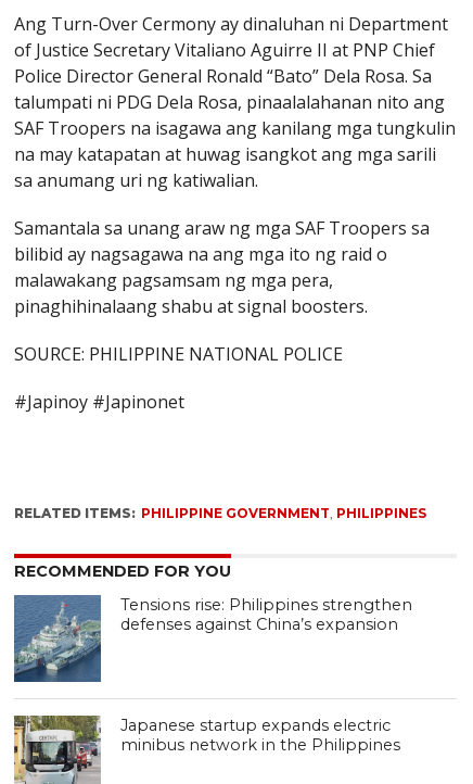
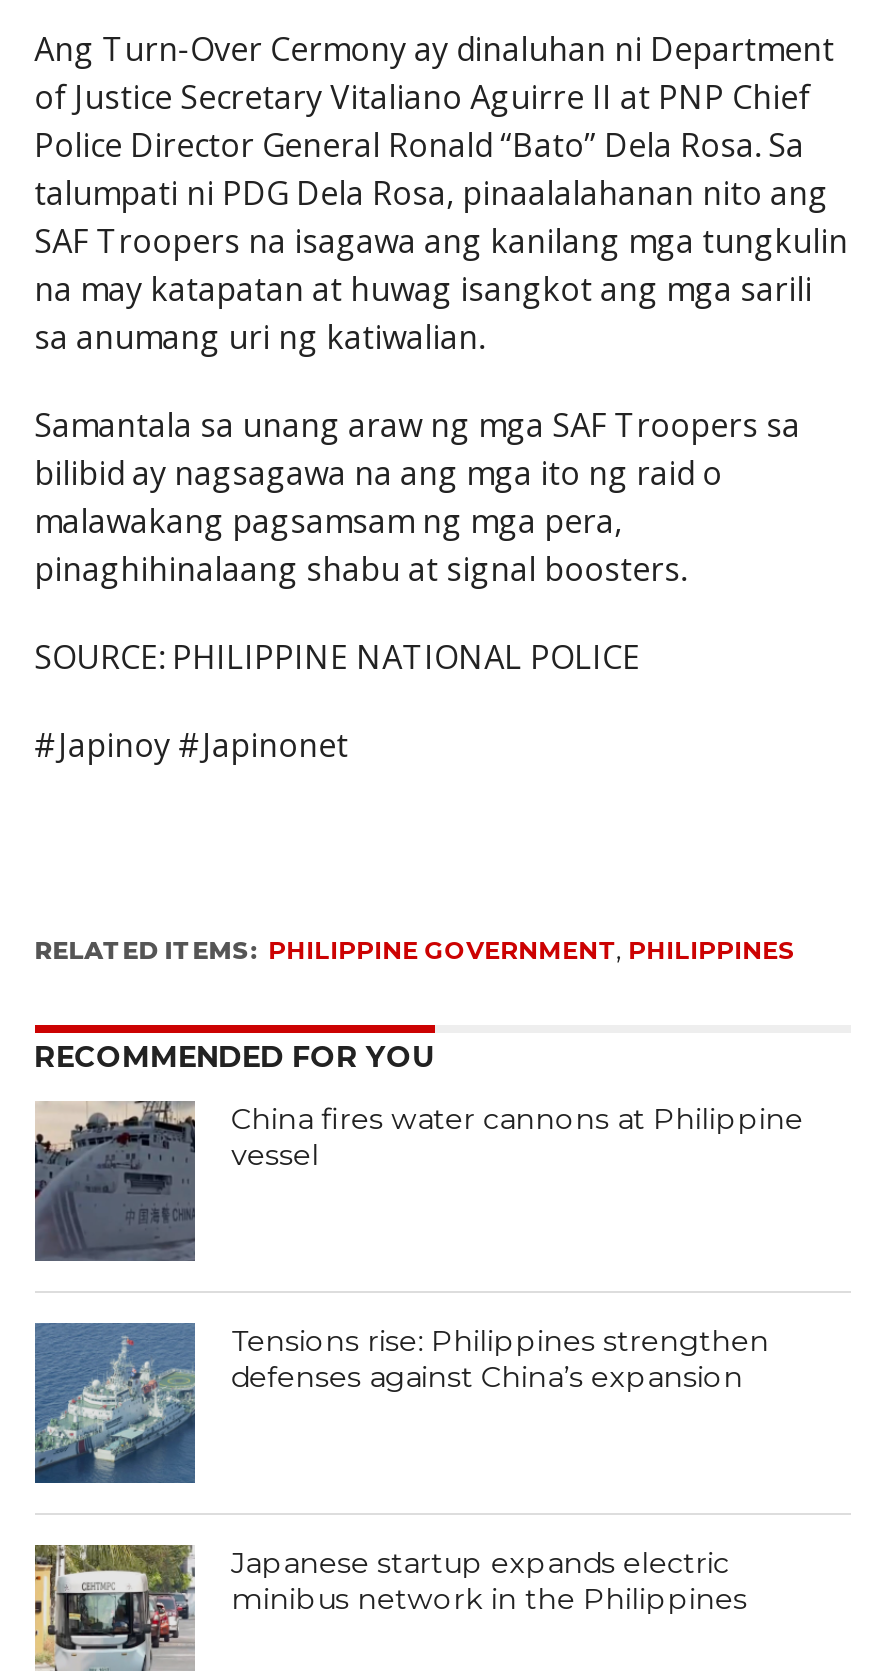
+ [image]
+ China fires water cannons at Philippine
+ vessel
